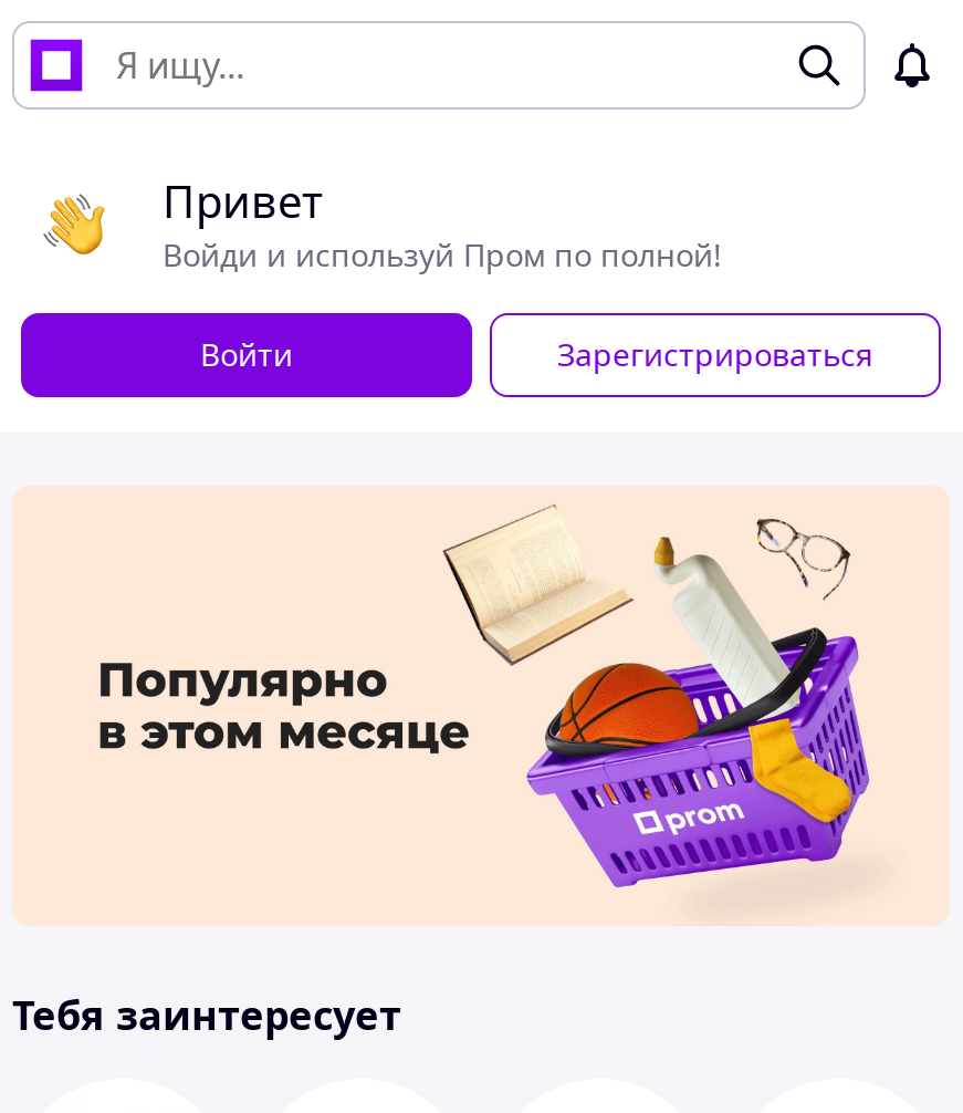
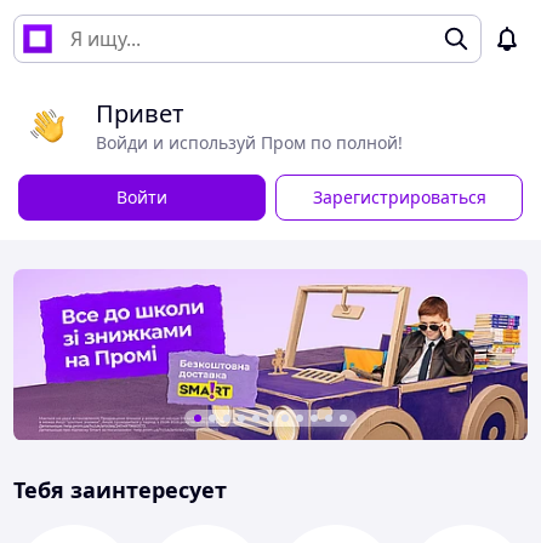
- [image]
+ [image]
